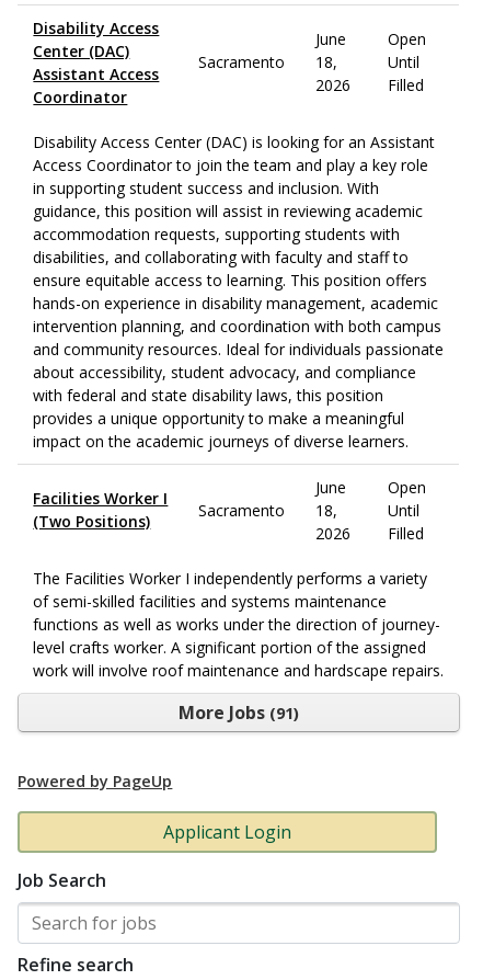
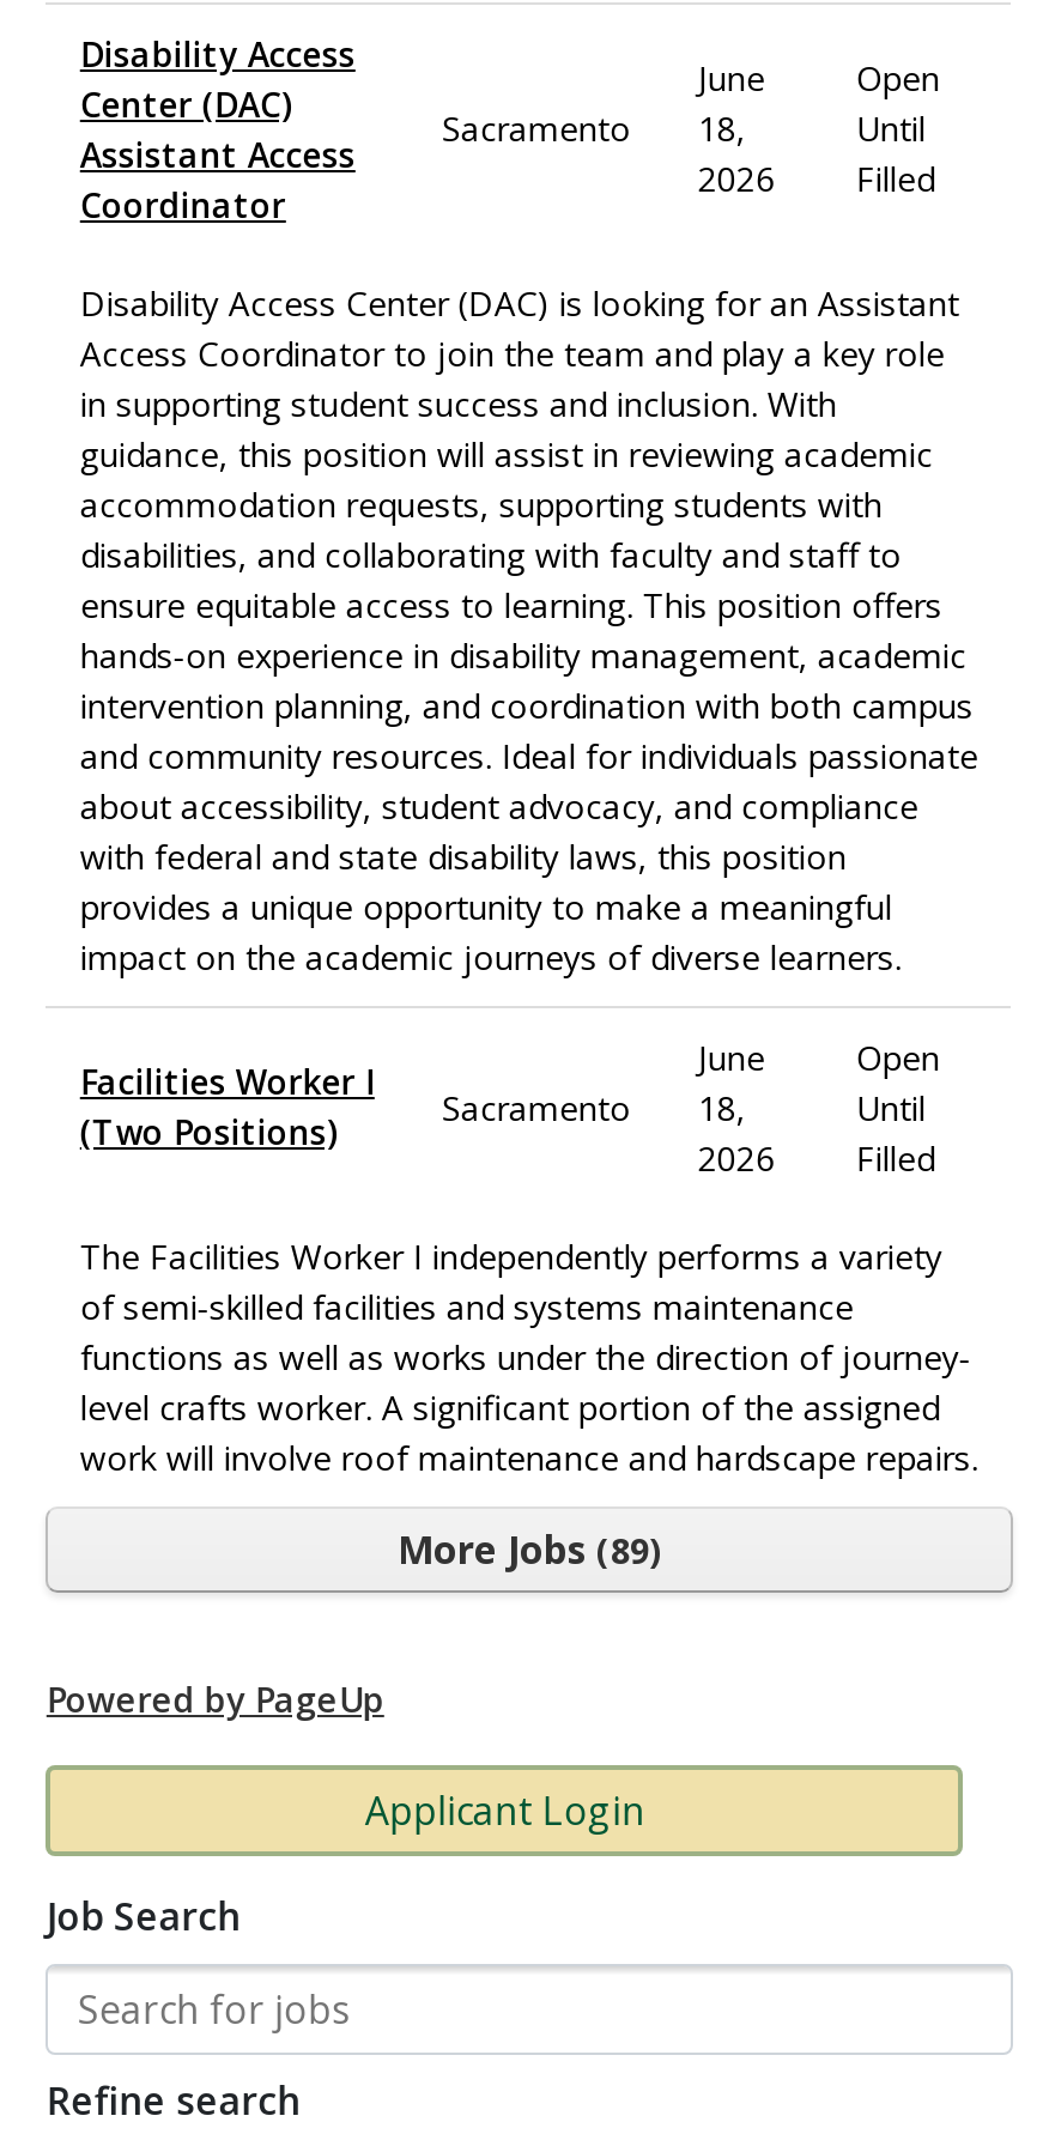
- More Jobs 91
+ More Jobs 89
